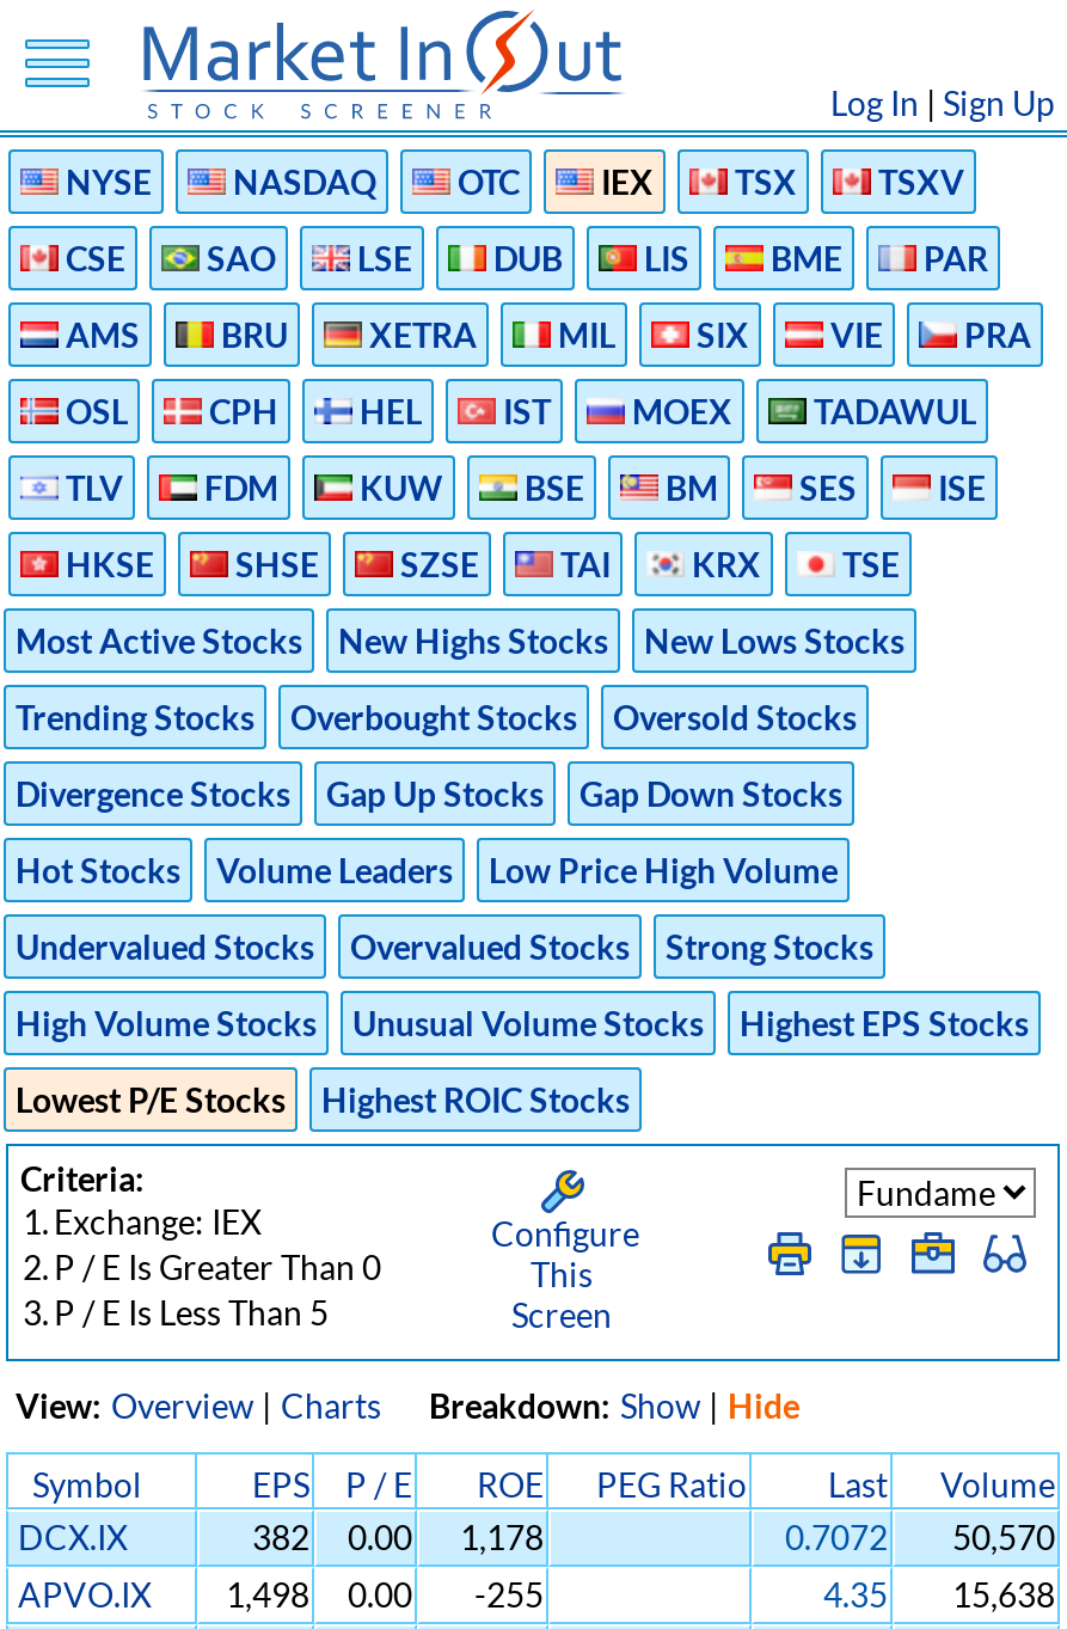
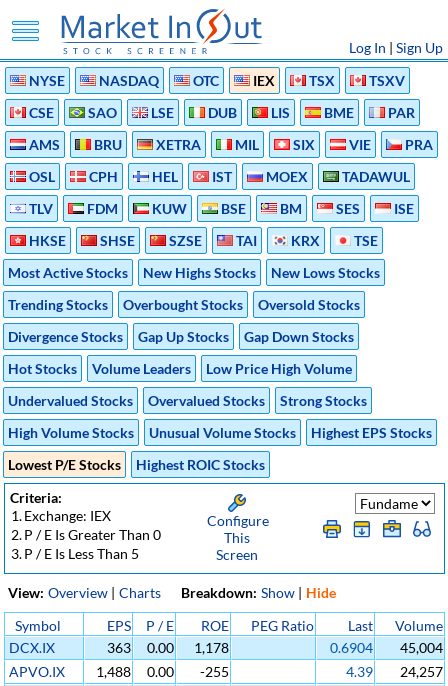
- 382 0.00 1,178
+ 363 0.00 1,178

- 0.7072
+ 0.6904

- 50,570
+ 45,004

- APVO.IX 1,498 0.00 -255
+ APVO.IX 1,488 0.00 -255

- 4.35
+ 4.39

- 15,638
+ 24,257
